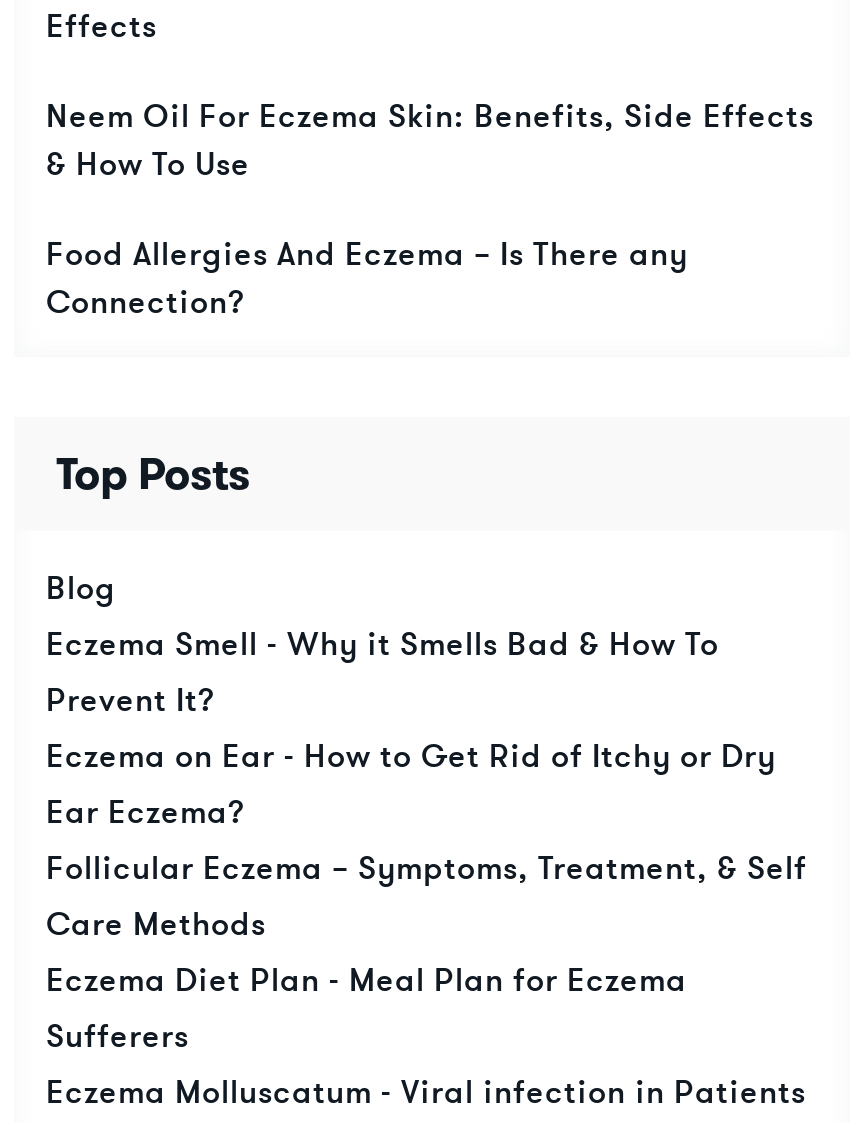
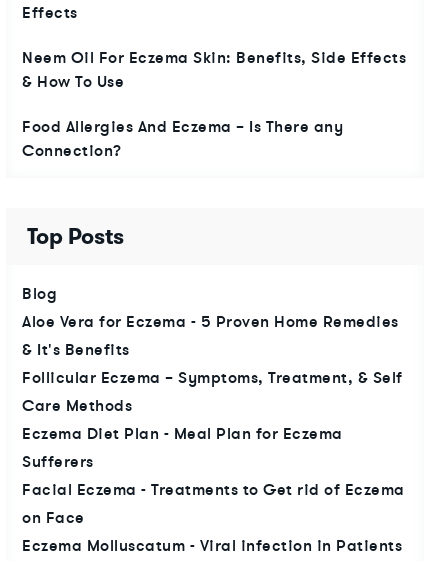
- Eczema Smell - Why it Smells Bad & How To
- Prevent It?
- Eczema on Ear - How to Get Rid of Itchy or Dry
- Ear Eczema?
+ Aloe Vera for Eczema - 5 Proven Home Remedies
+ & It's Benefits

moved up: Follicular Eczema – Symptoms, Treatment, & Self | Care Methods | Eczema Diet Plan - Meal Plan for Eczema | Sufferers

+ Facial Eczema - Treatments to Get rid of Eczema
+ on Face
